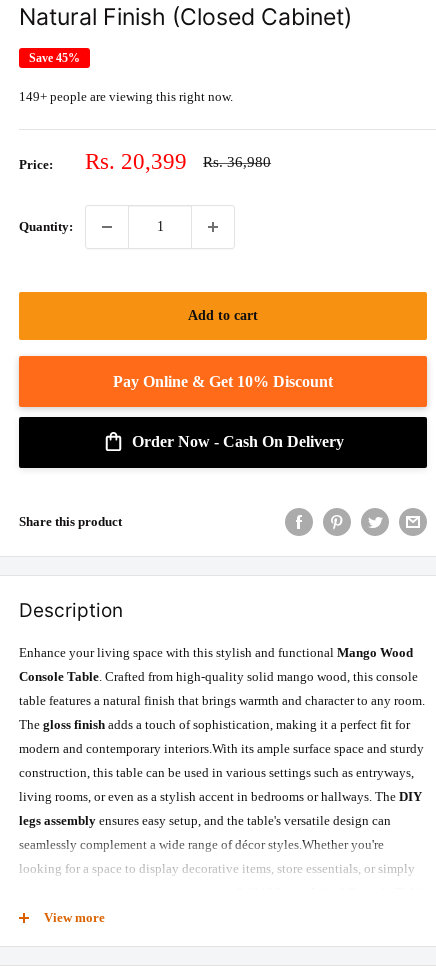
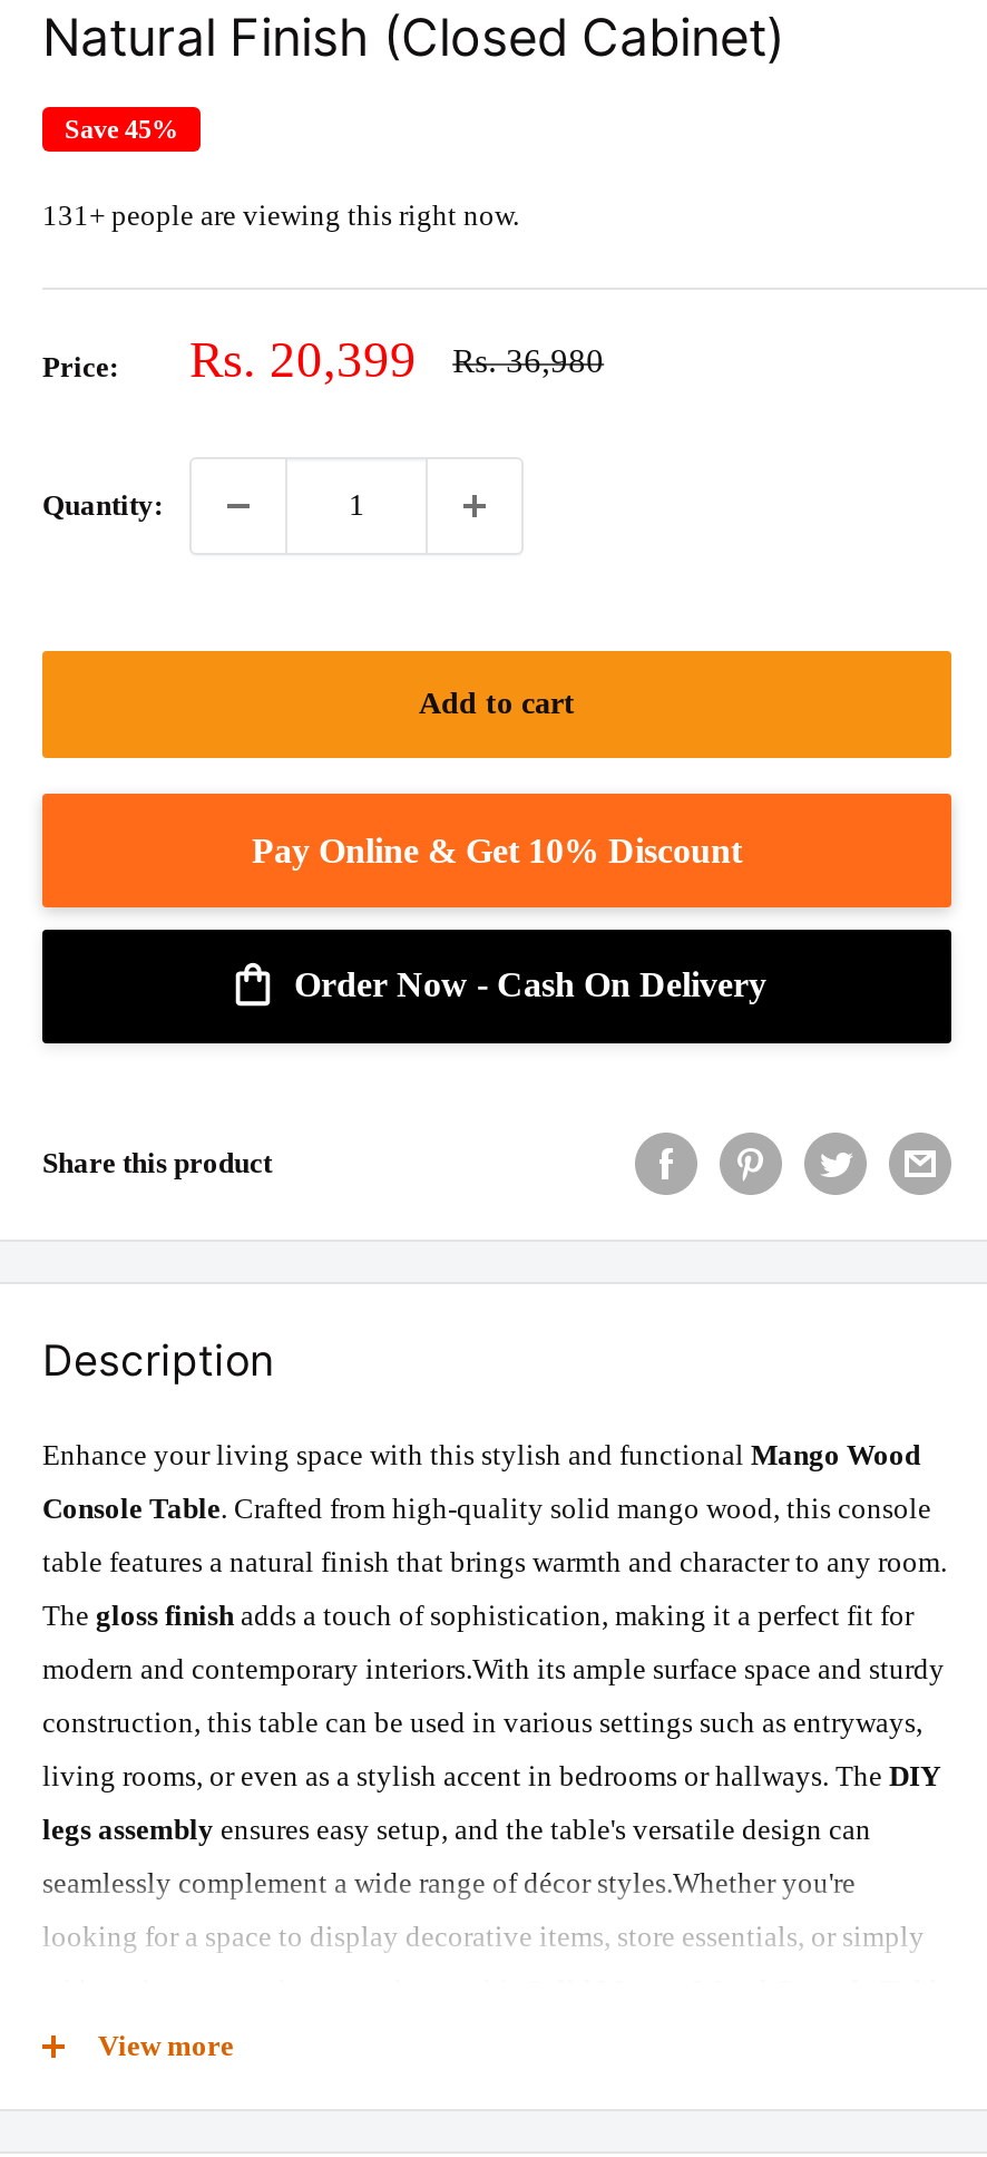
- 149+ people are viewing this right now.
+ 131+ people are viewing this right now.
